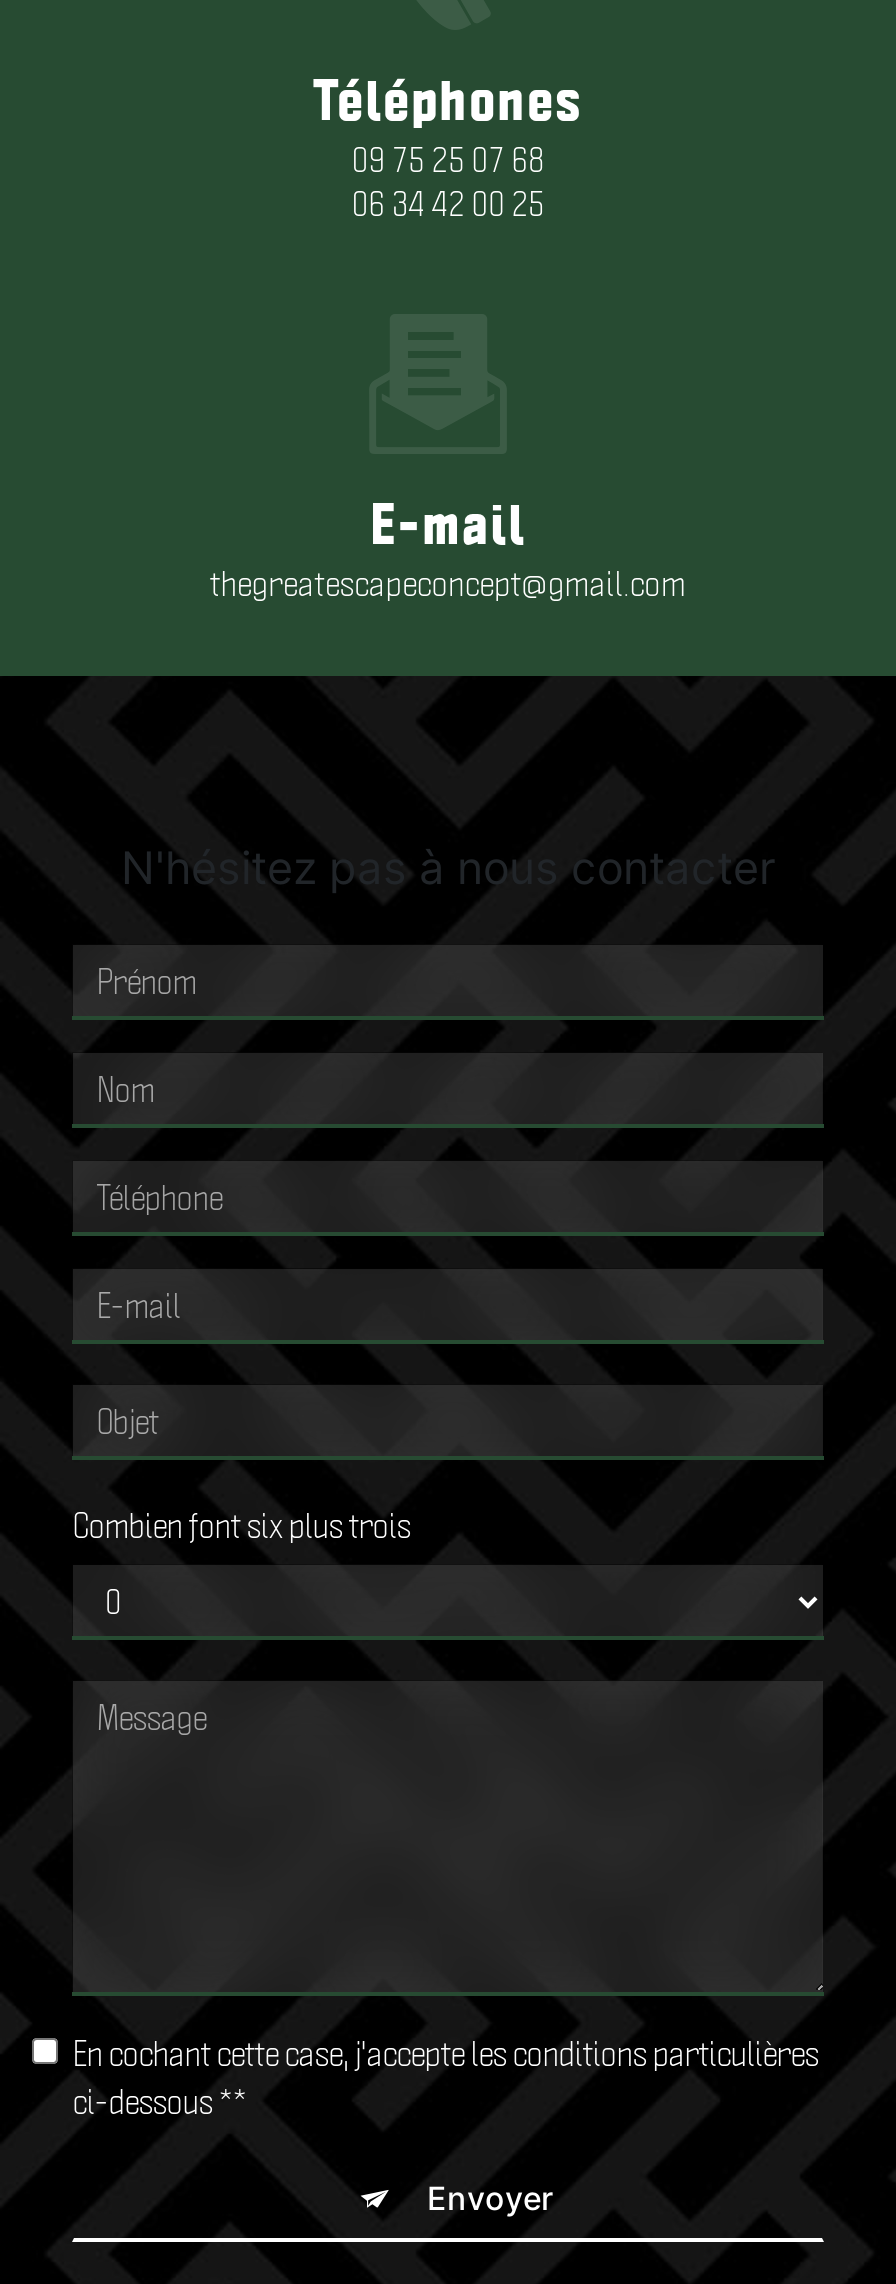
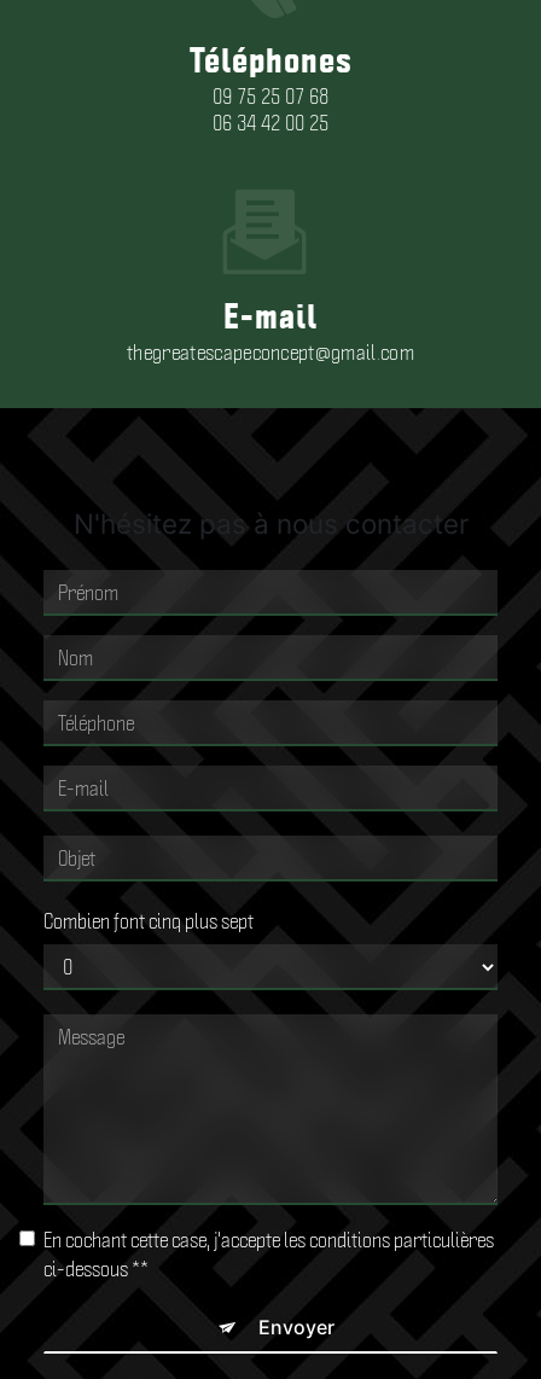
- Combien font six plus trois
+ Combien font cinq plus sept
